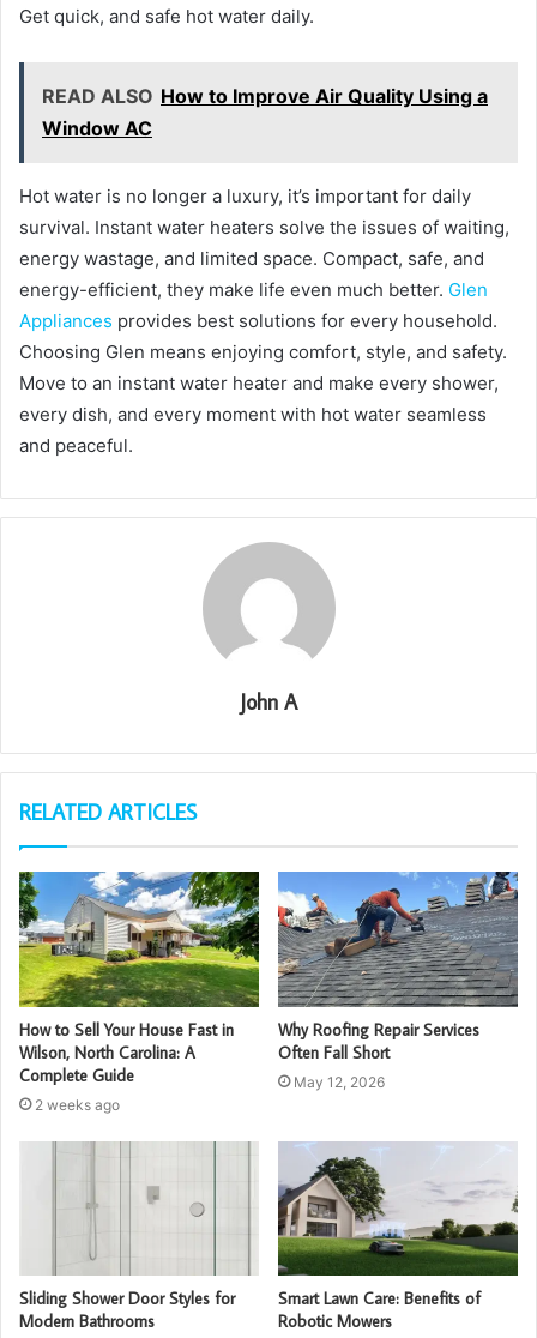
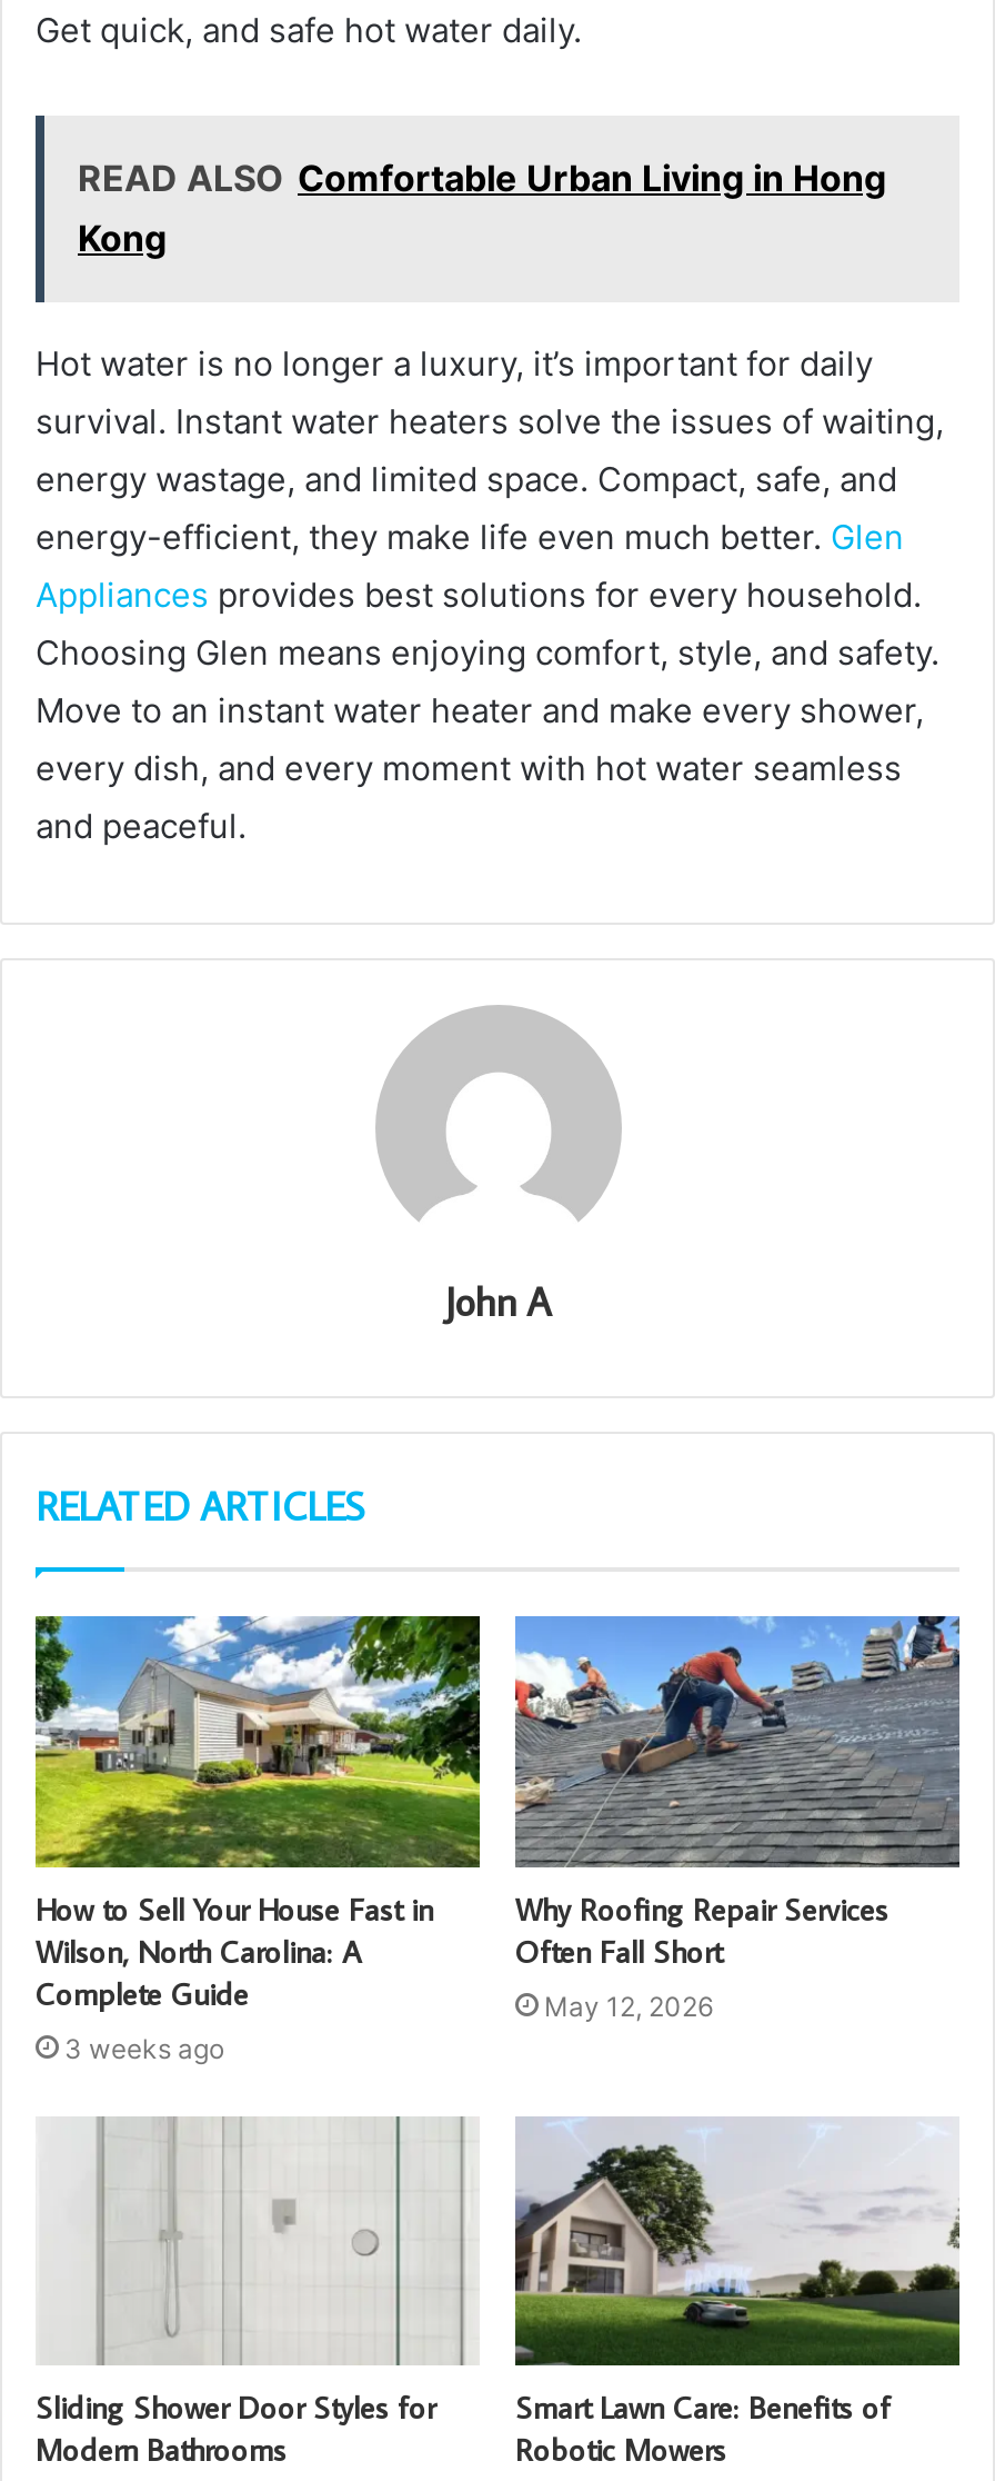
- READ ALSO How to Improve Air Quality Using a
- Window AC
+ READ ALSO Comfortable Urban Living in Hong
+ Kong

- 2 weeks ago
+ 3 weeks ago
